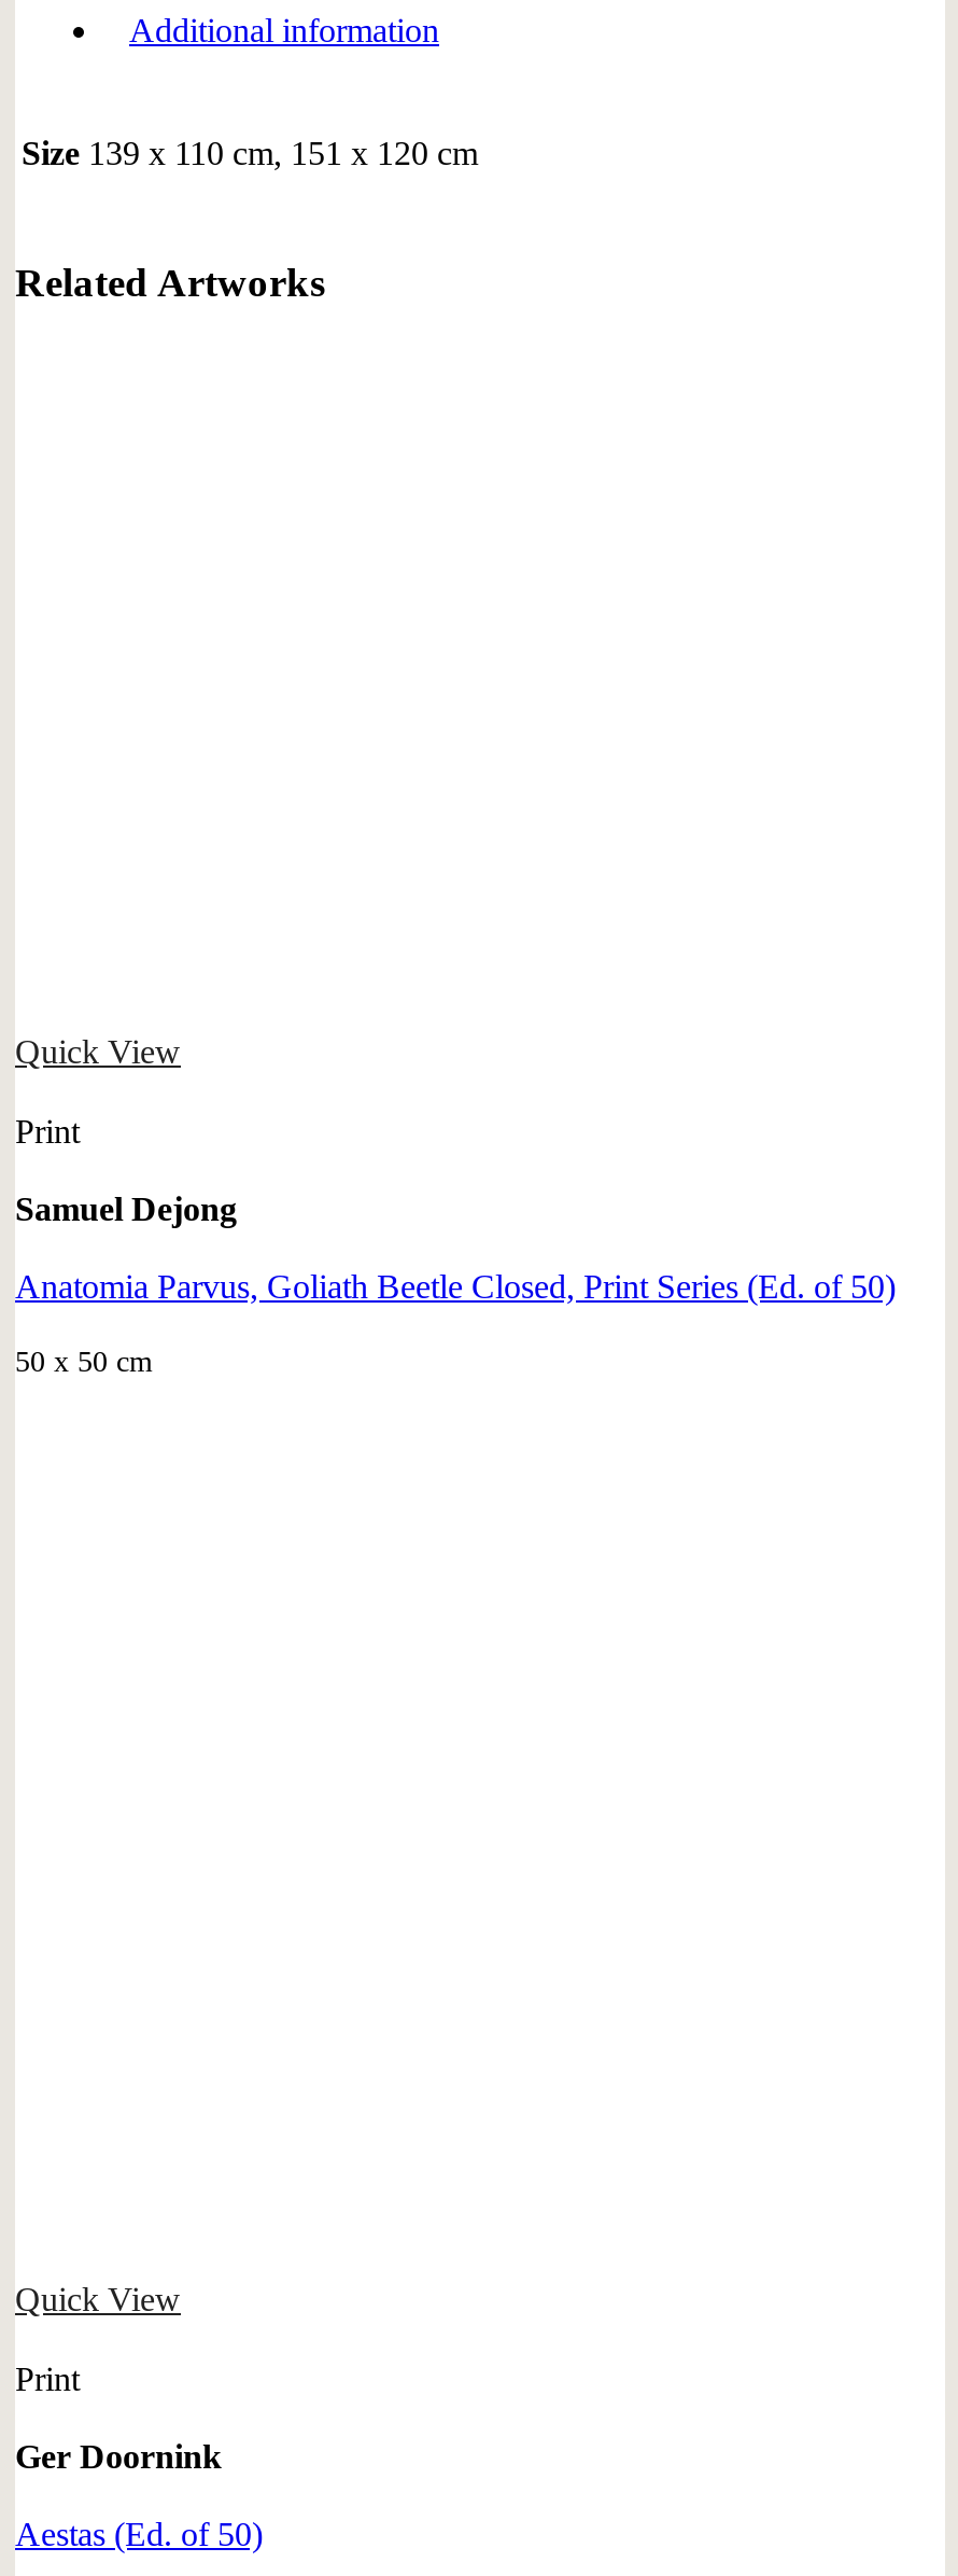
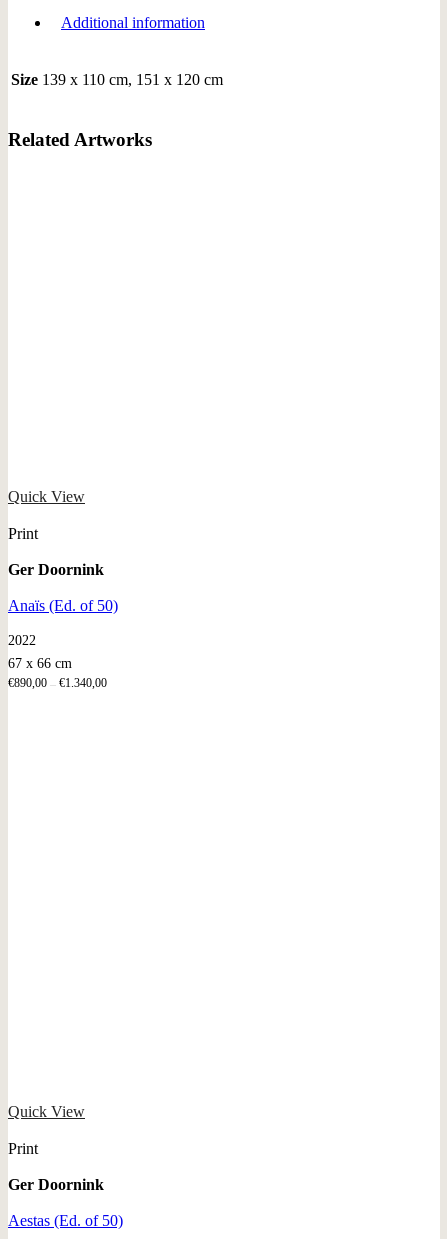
- Samuel Dejong
- Anatomia Parvus, Goliath Beetle Closed, Print Series (Ed. of 50)
- 50 x 50 cm
+ Ger Doornink
+ Anaïs (Ed. of 50)
+ 2022
+ 67 x 66 cm
+ €890,00 – €1.340,00
